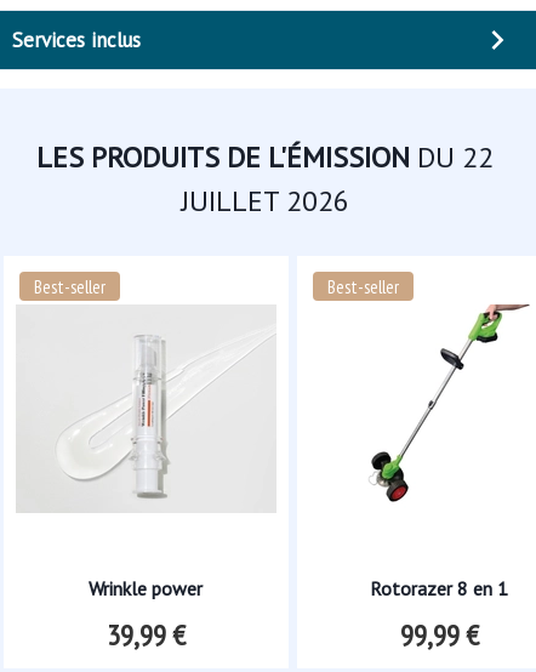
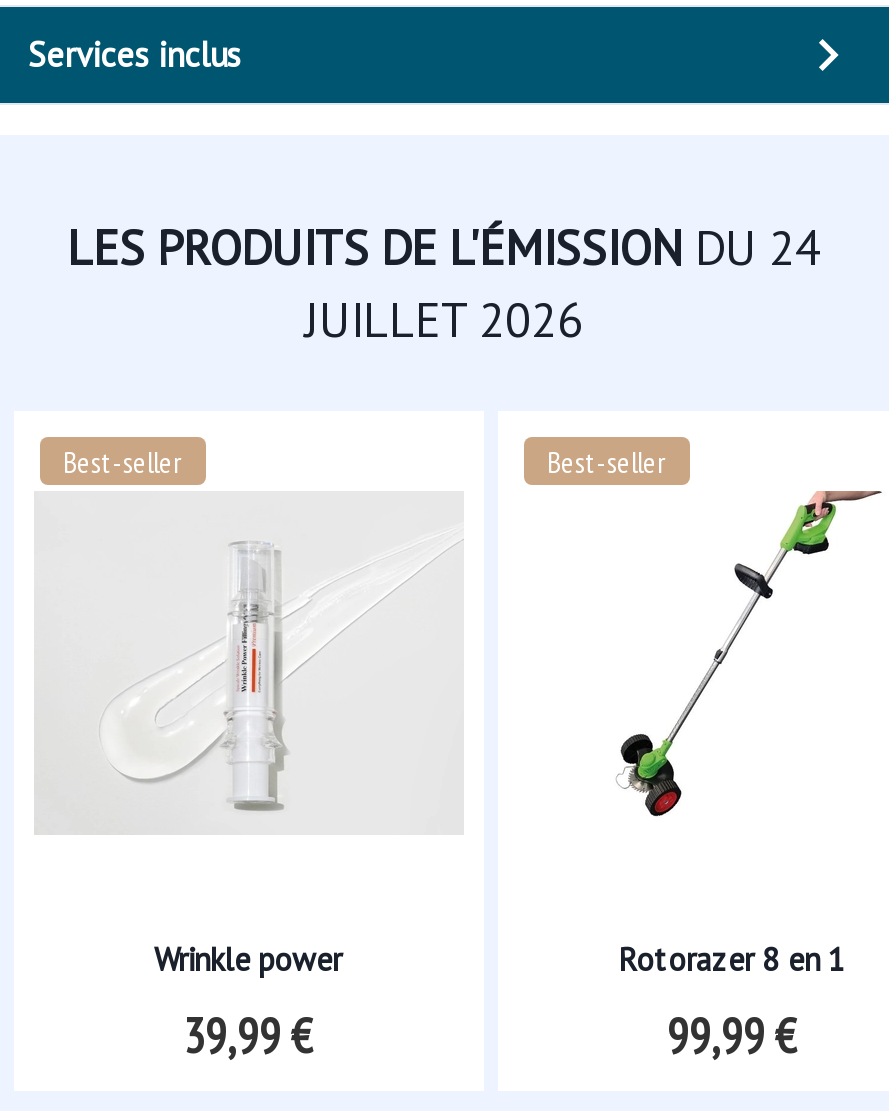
- LES PRODUITS DE L'ÉMISSION DU 22
+ LES PRODUITS DE L'ÉMISSION DU 24
